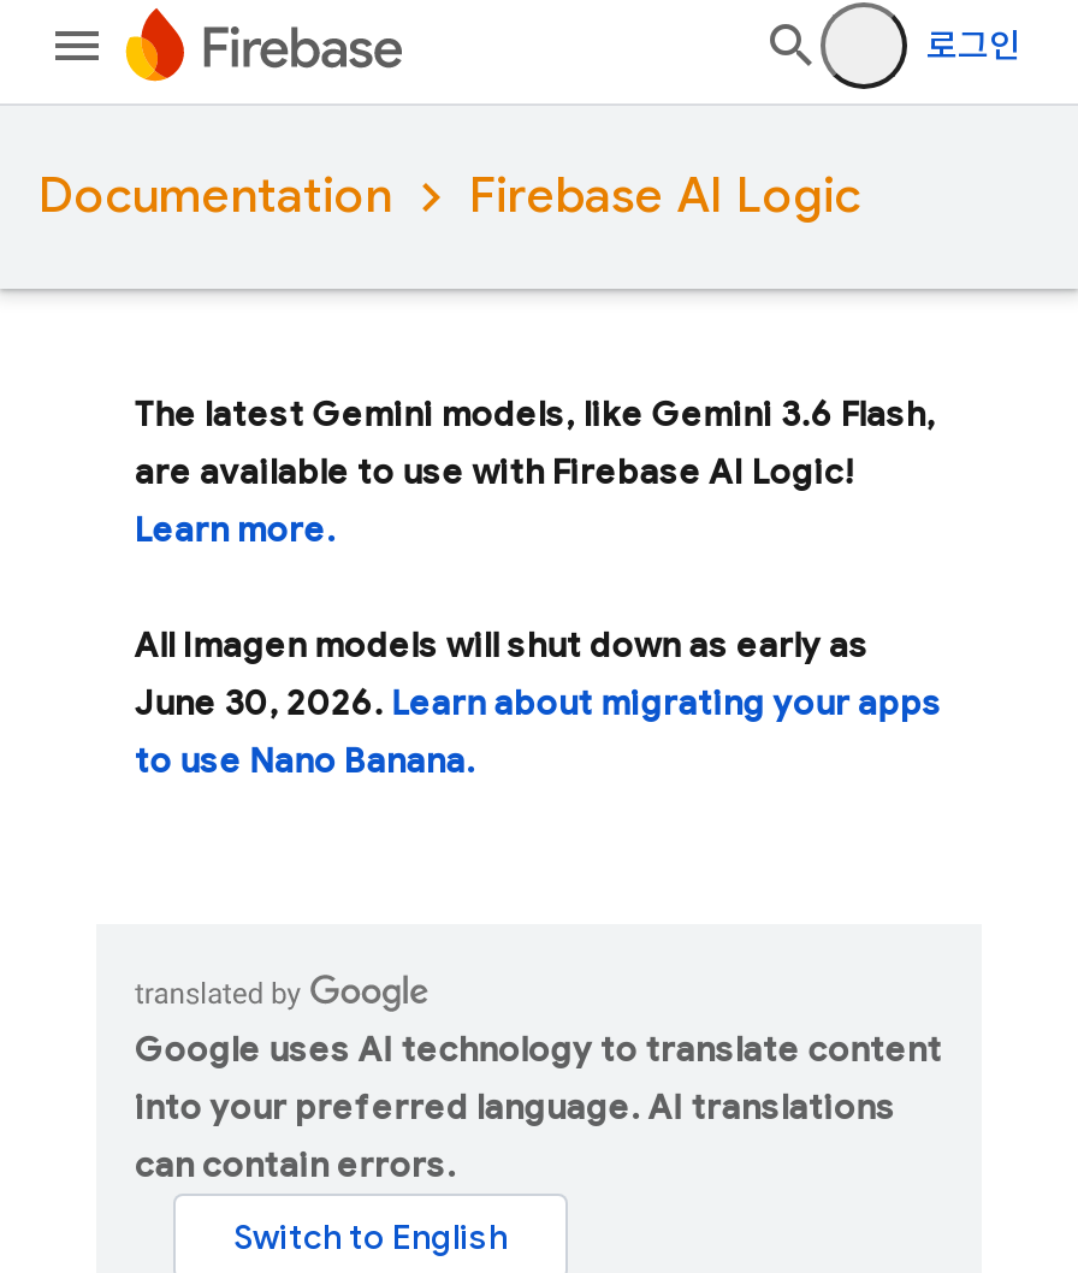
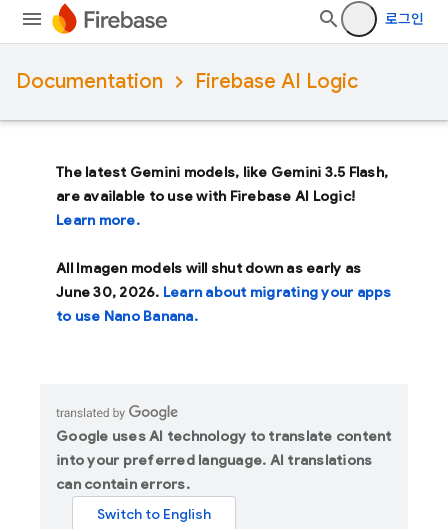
- The latest Gemini models, like Gemini 3.6 Flash,
+ The latest Gemini models, like Gemini 3.5 Flash,
